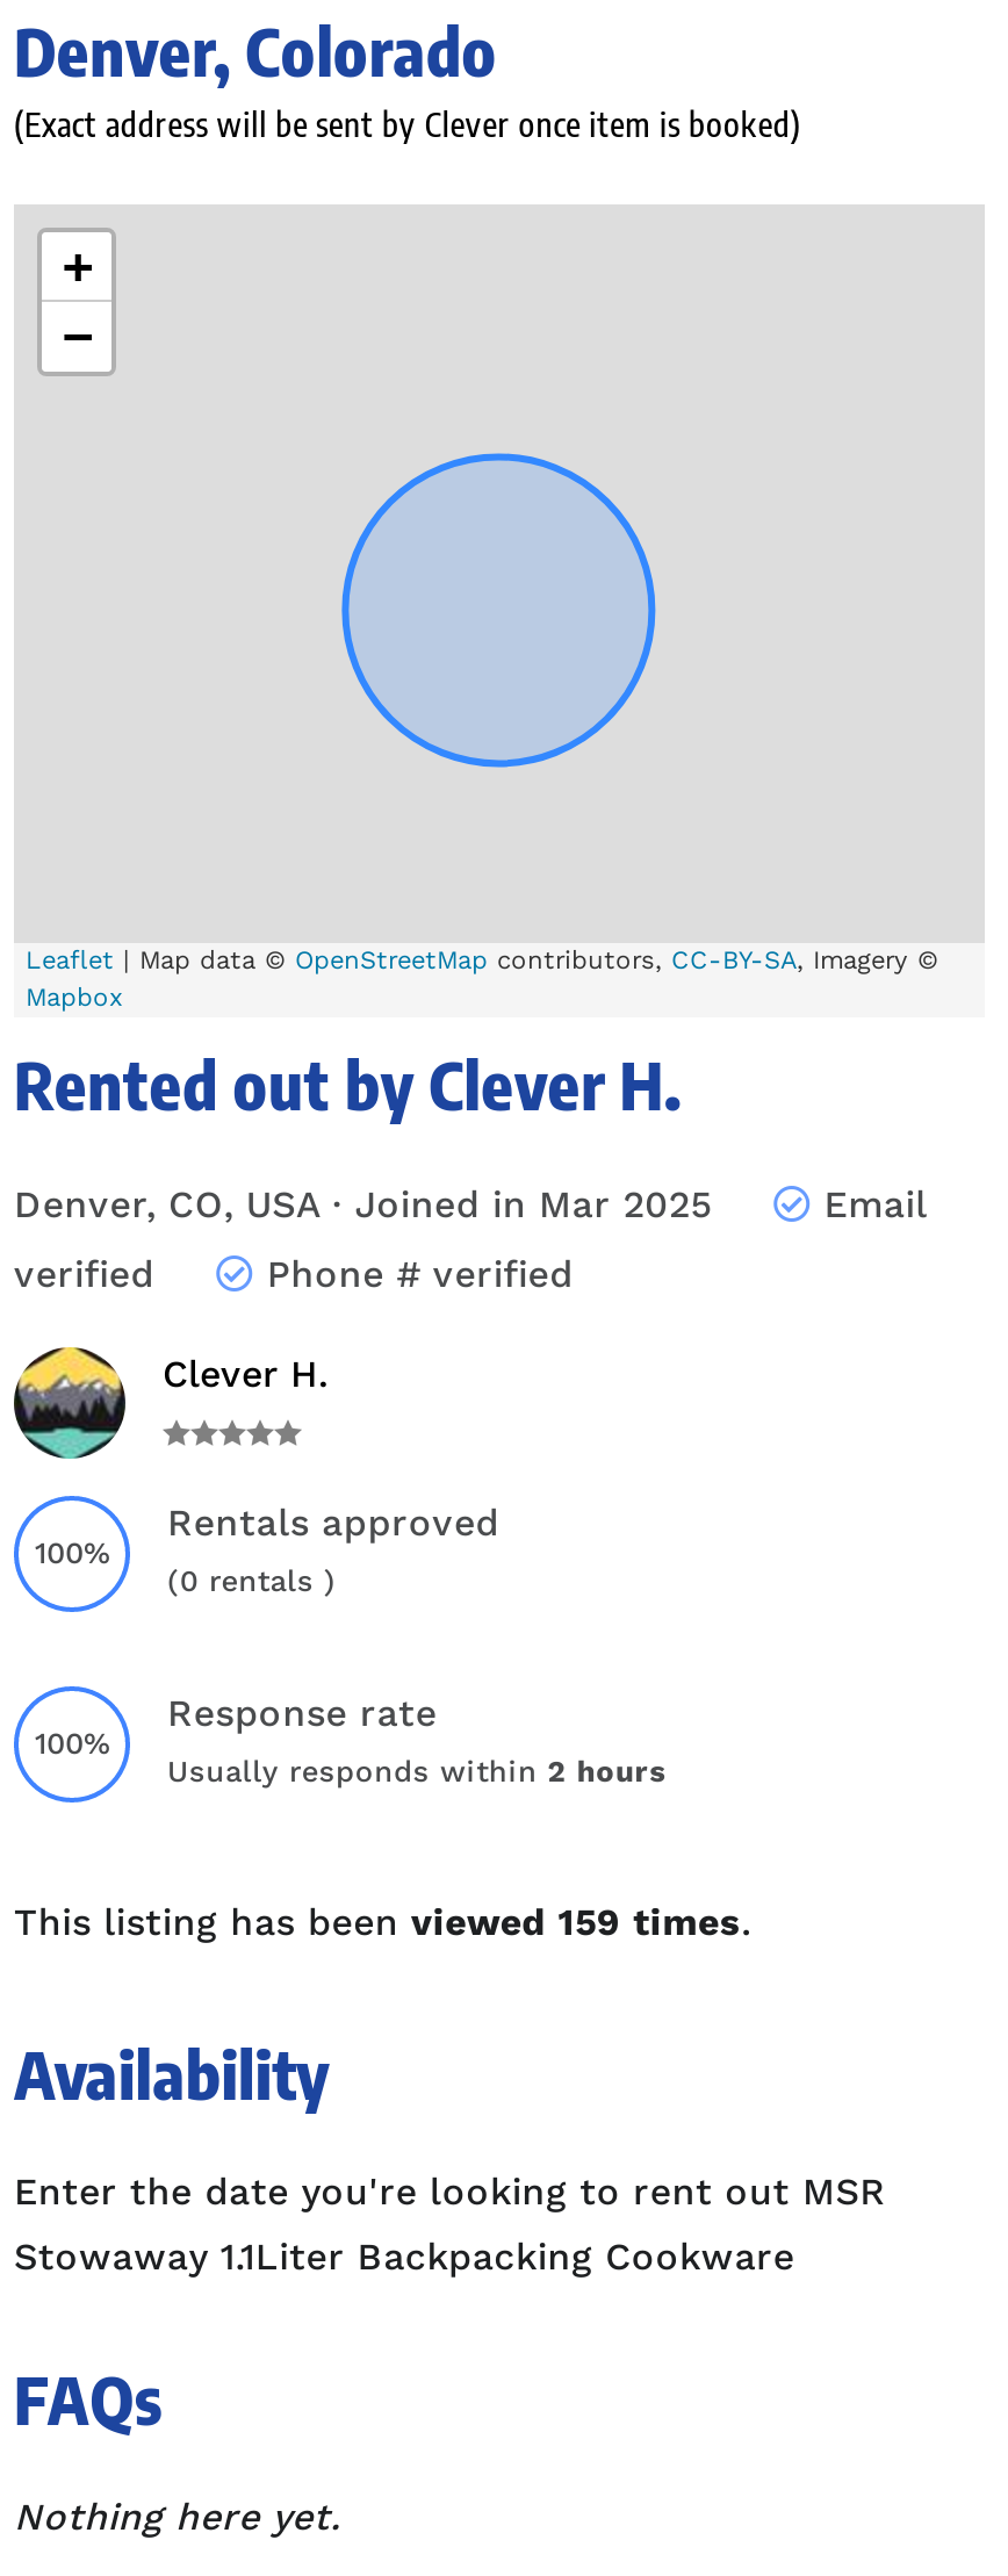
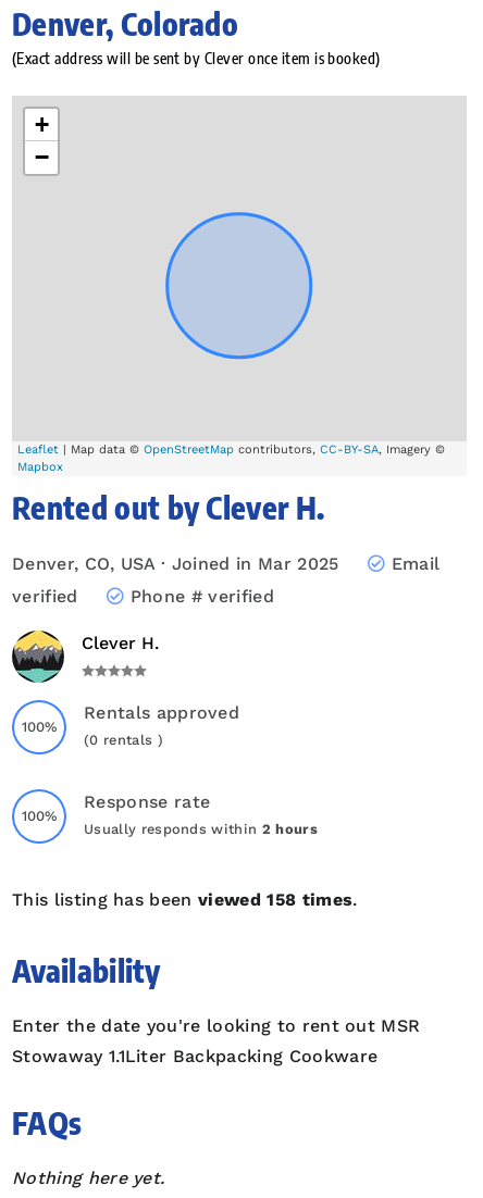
- This listing has been viewed 159 times.
+ This listing has been viewed 158 times.
